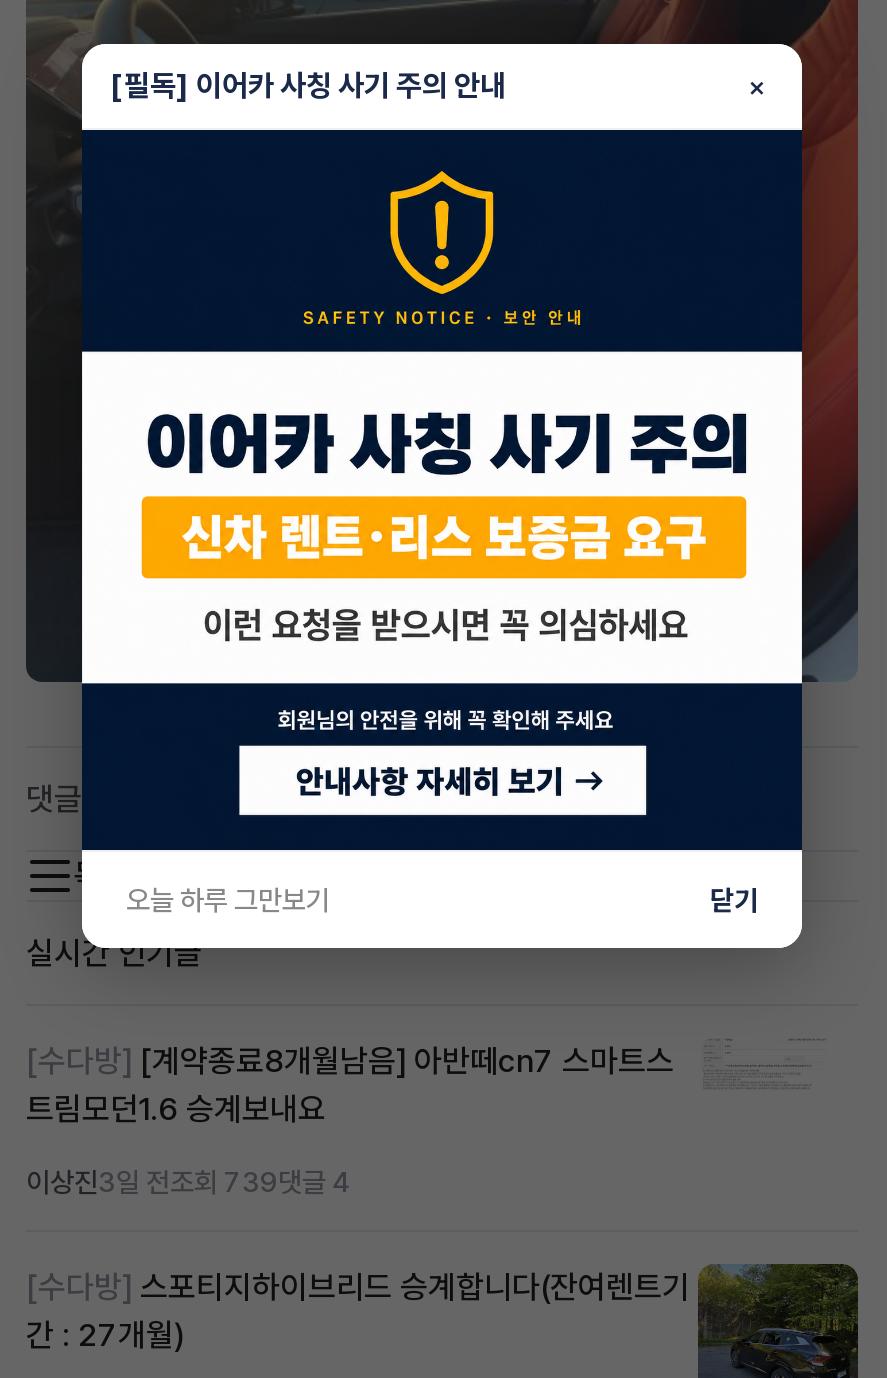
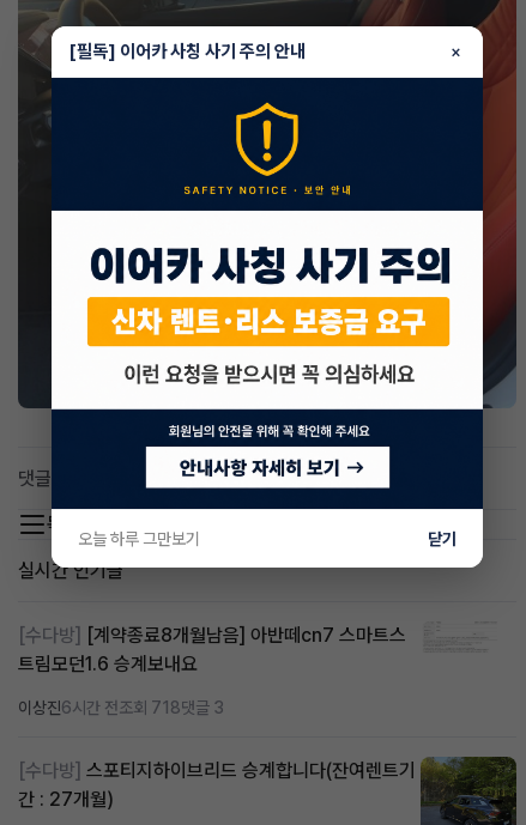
- 이상진3일 전조회 739댓글 4
+ 이상진6시간 전조회 718댓글 3
